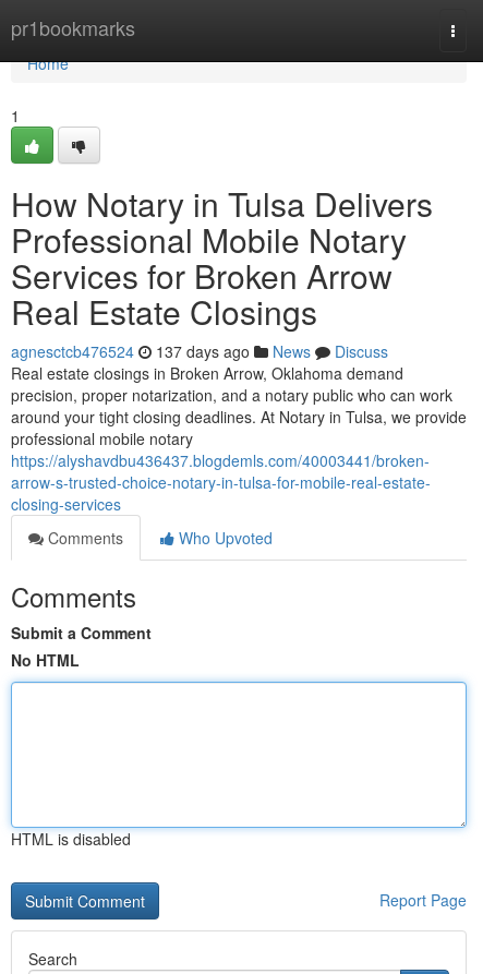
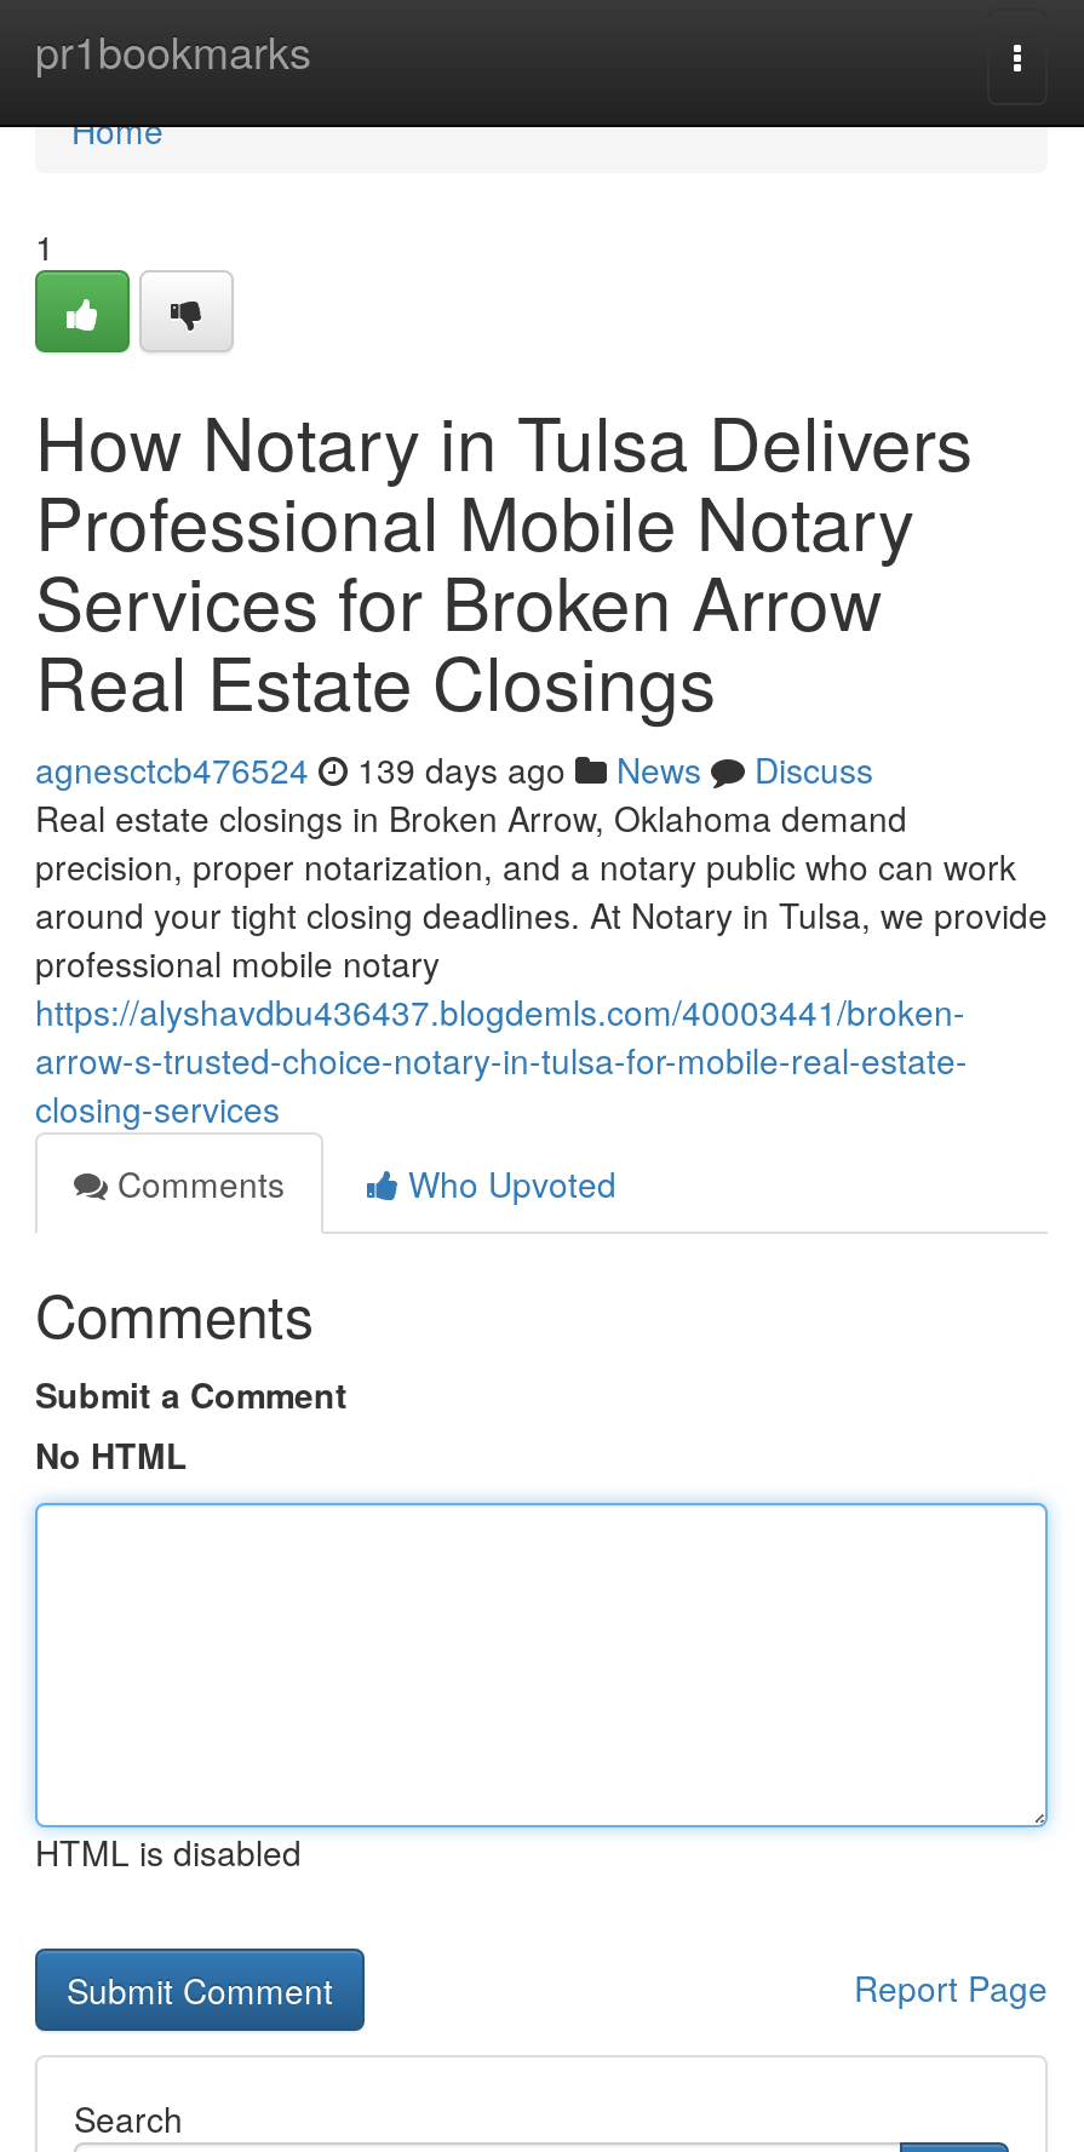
- agnesctcb476524 137 days ago News Discuss
+ agnesctcb476524 139 days ago News Discuss
